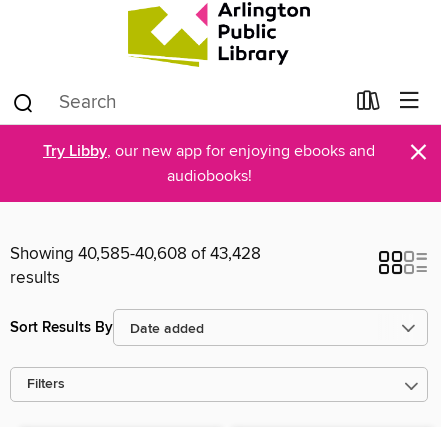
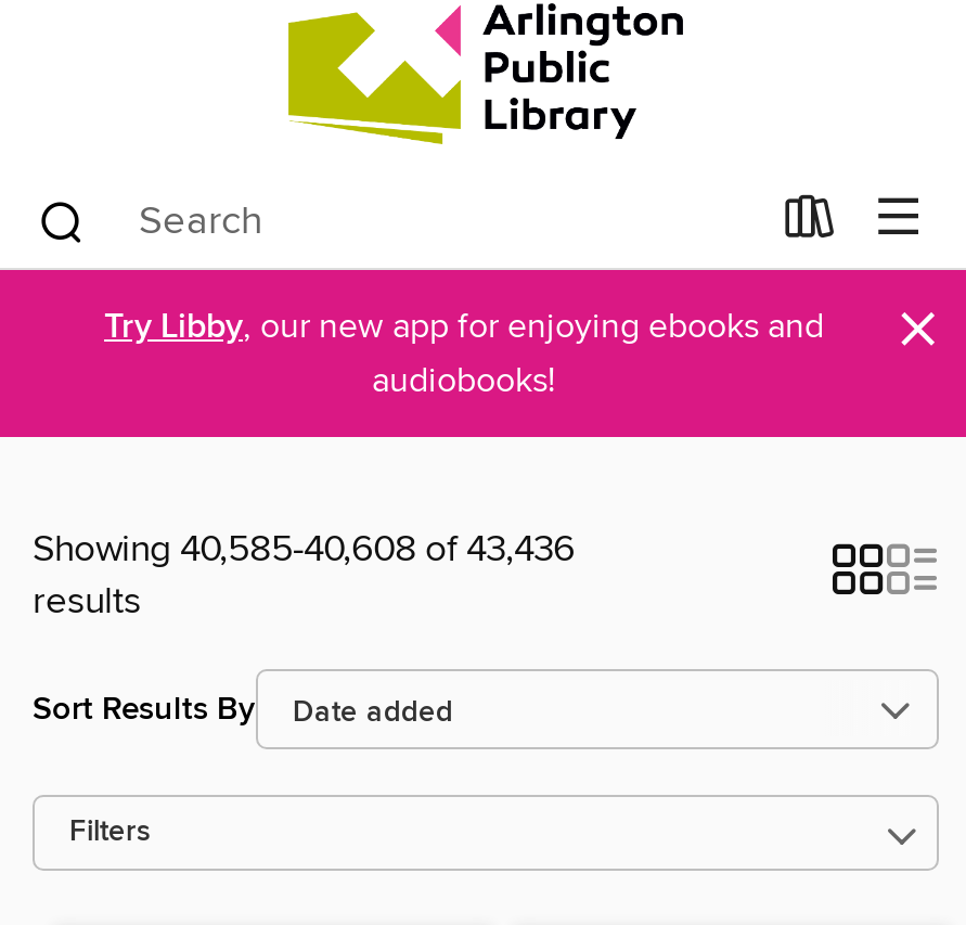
- Showing 40,585-40,608 of 43,428
+ Showing 40,585-40,608 of 43,436
